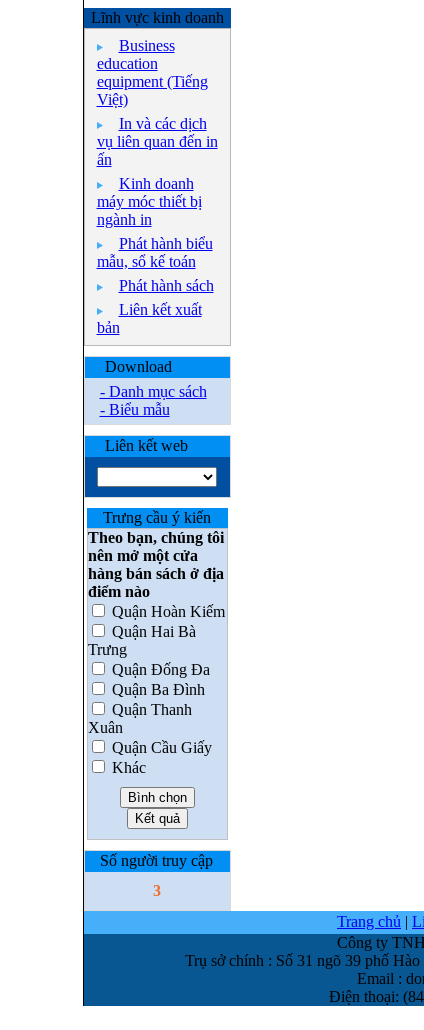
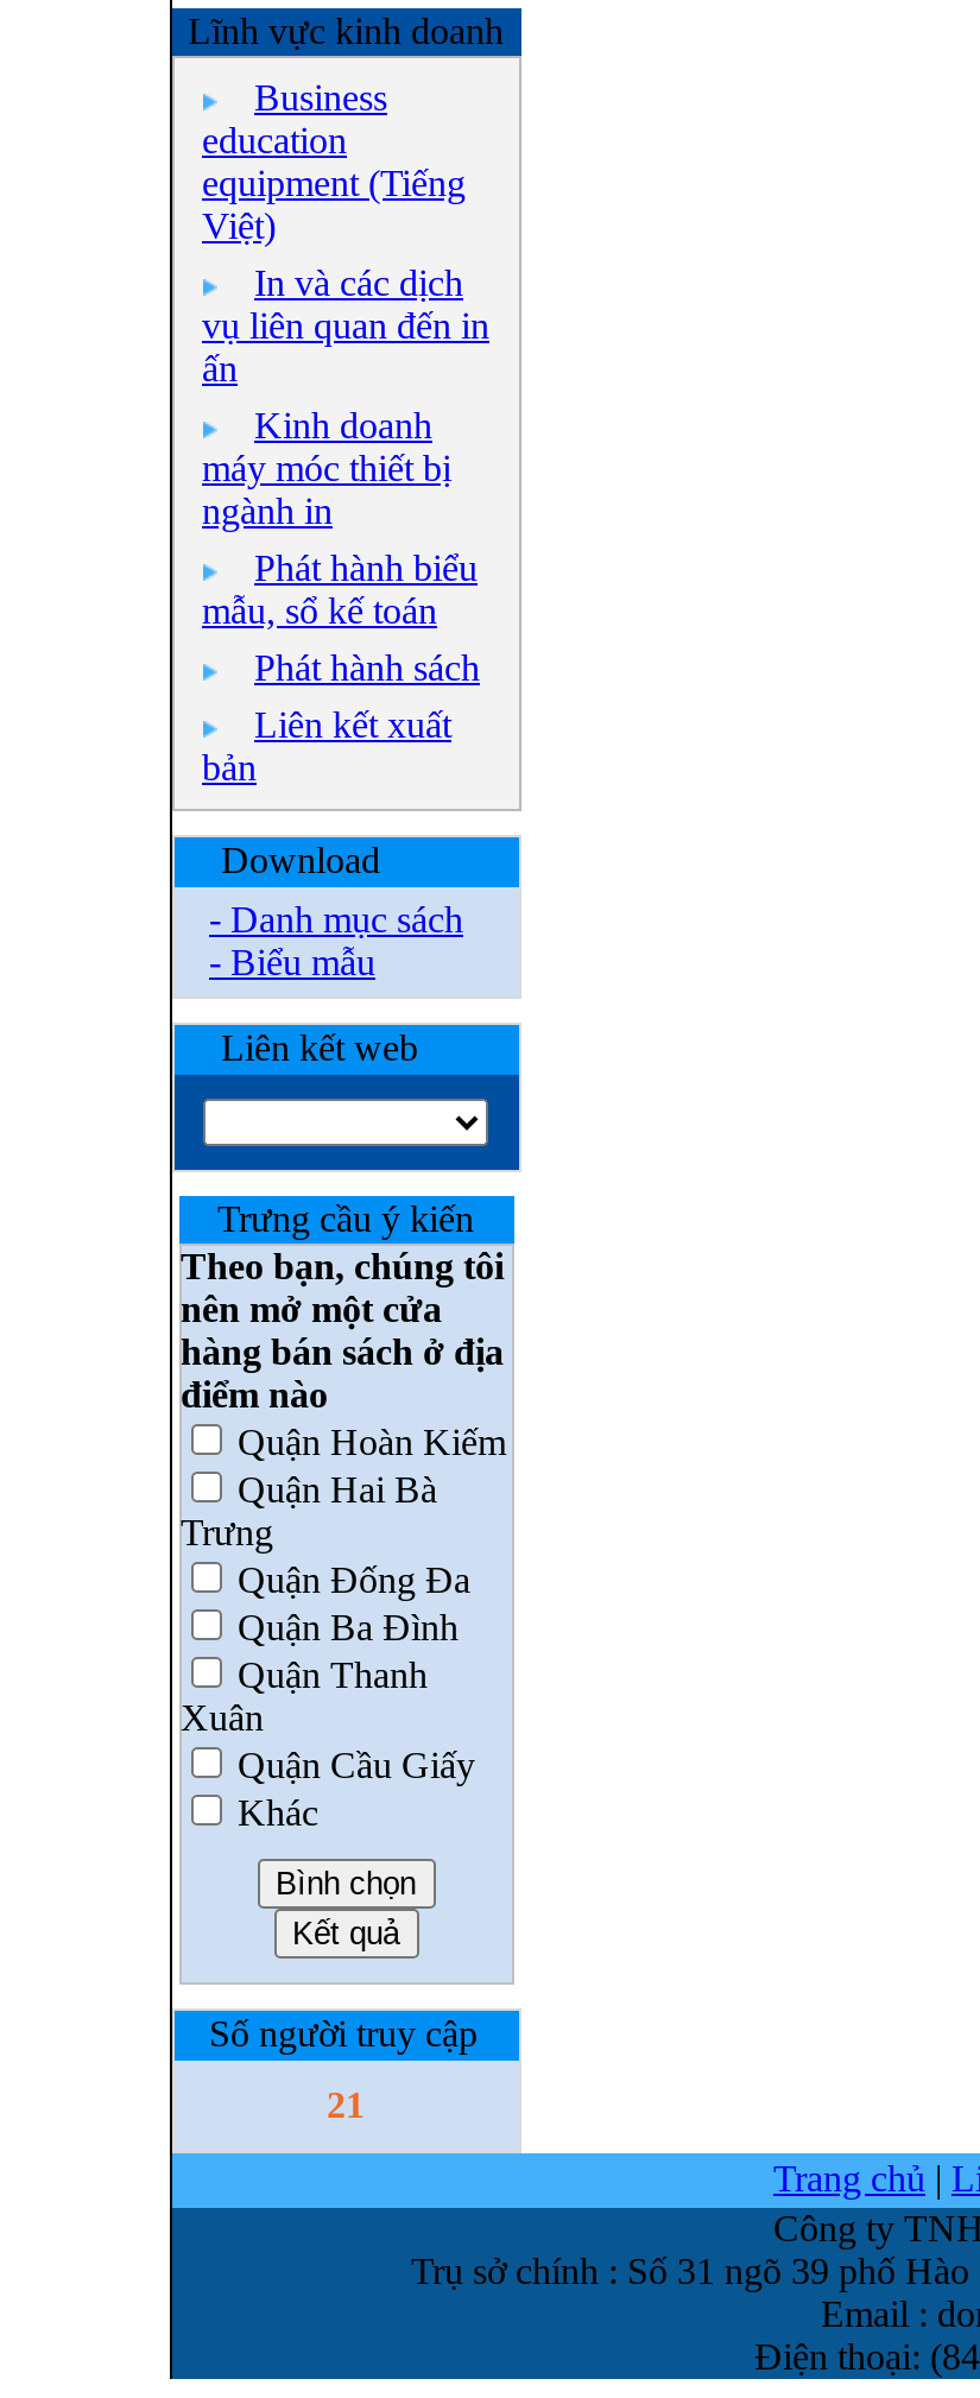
- 3
+ 21
